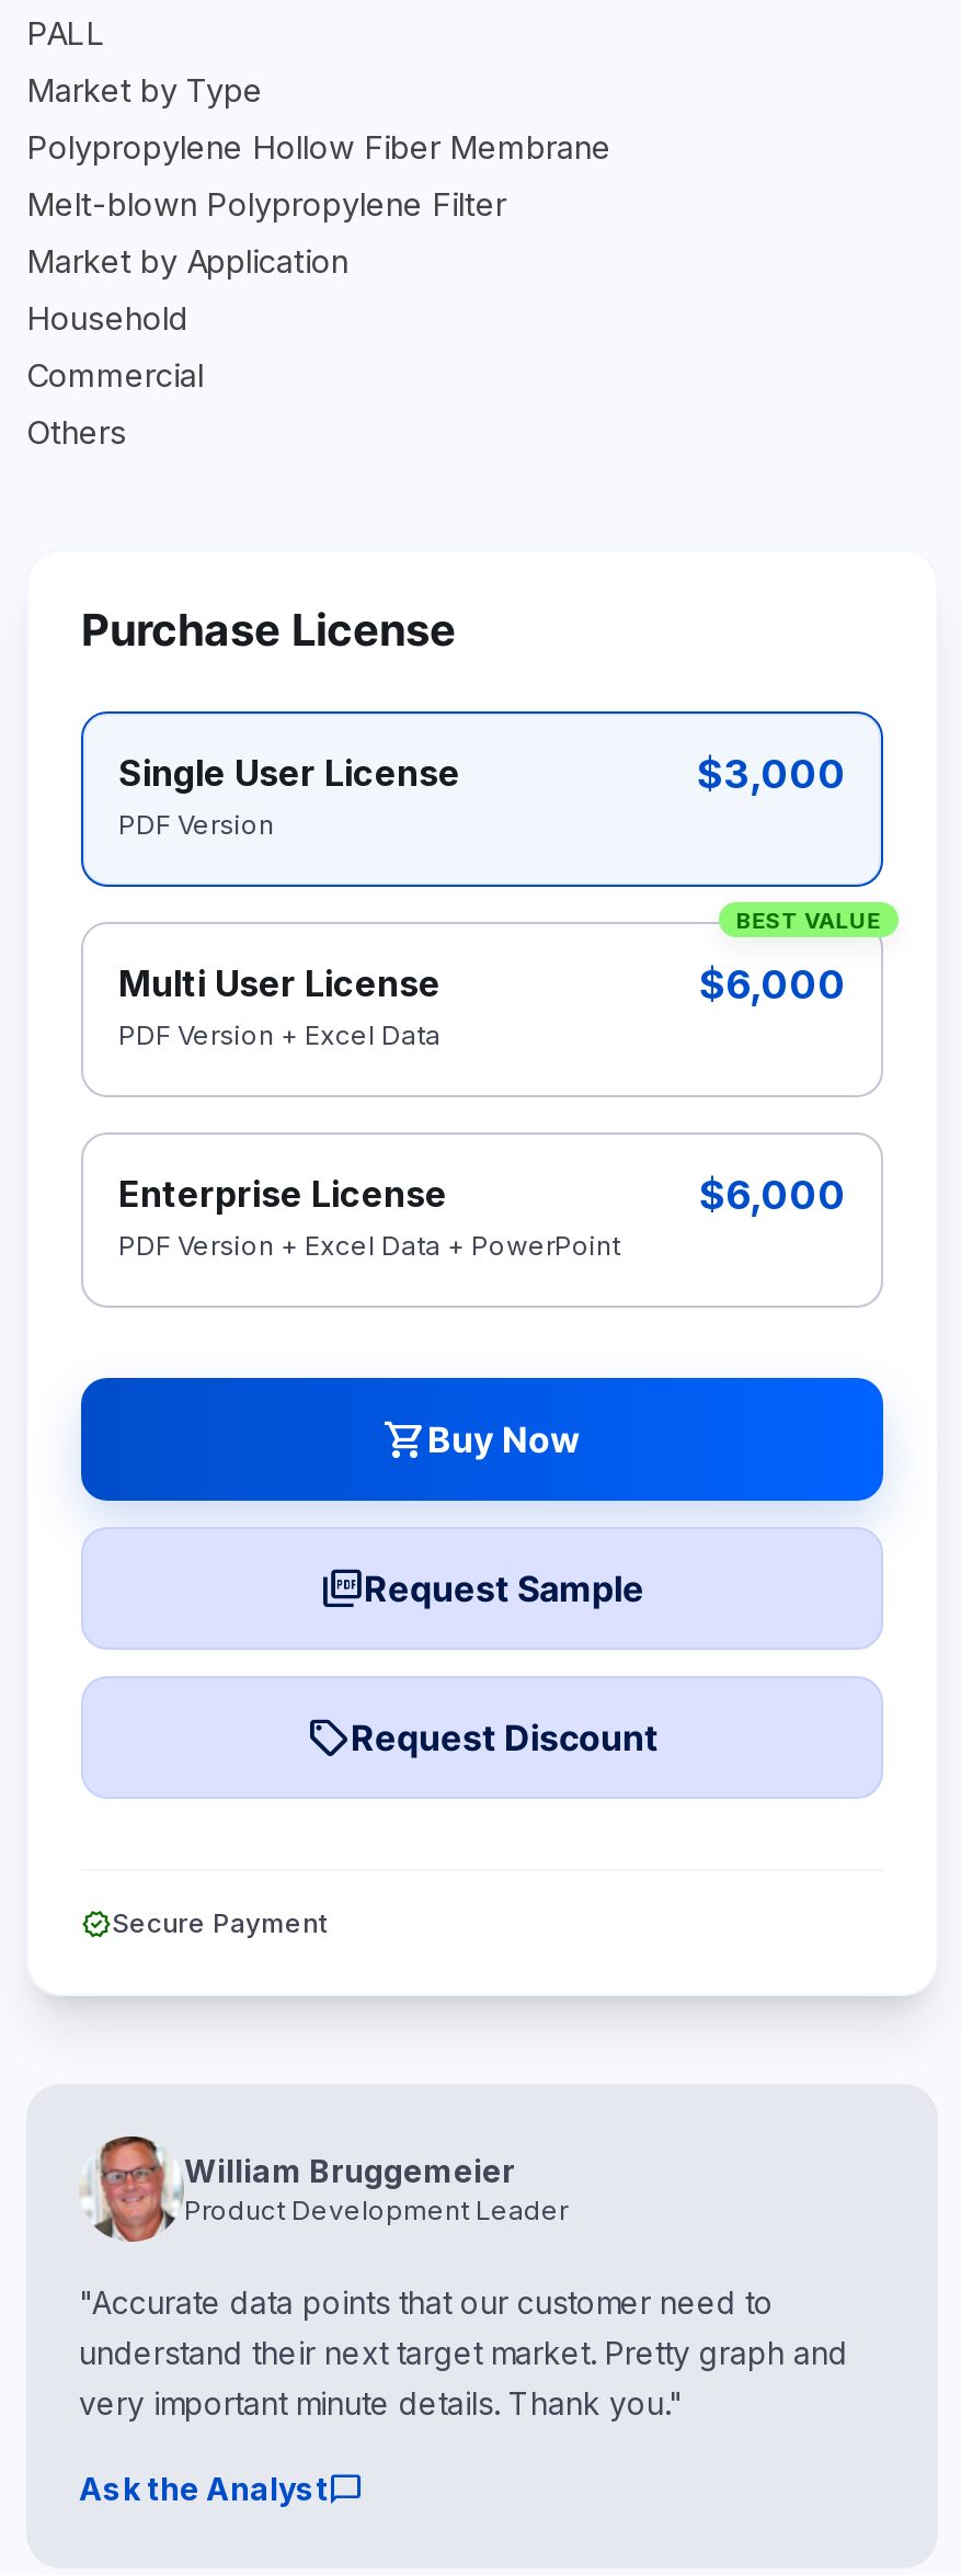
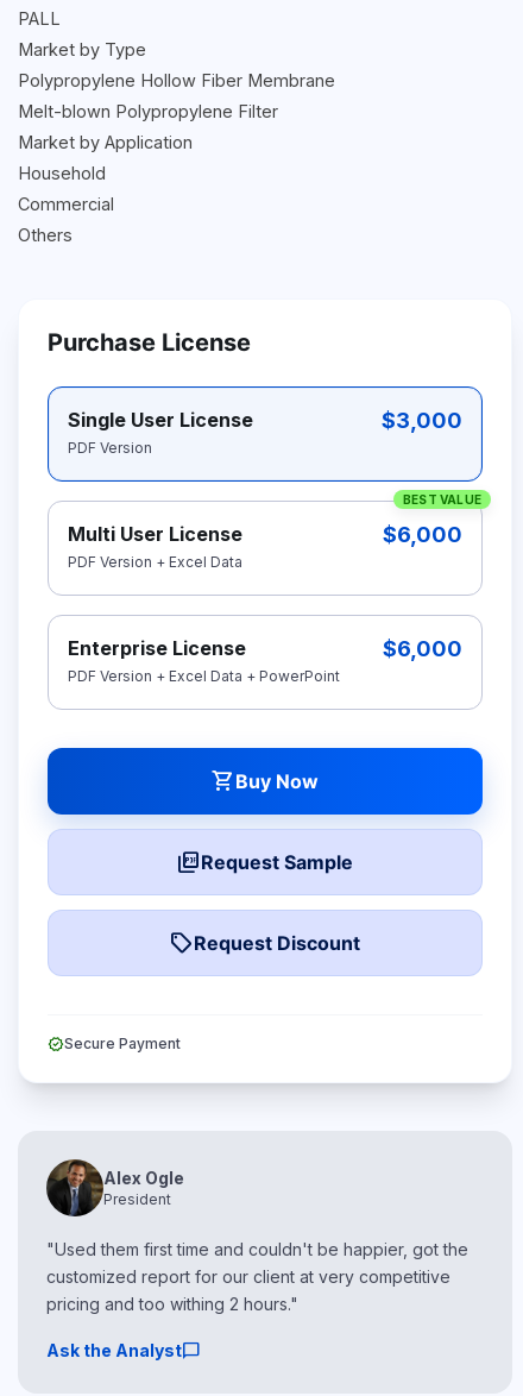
- [image]
- William Bruggemeier
- Product Development Leader
+ [image]
+ Alex Ogle
+ President

- "Accurate data points that our customer need to
- understand their next target market. Pretty graph and
- very important minute details. Thank you."
+ "Used them first time and couldn't be happier, got the
+ customized report for our client at very competitive
+ pricing and too withing 2 hours."
